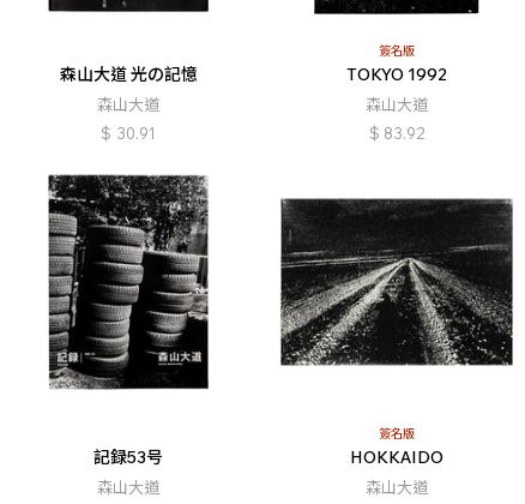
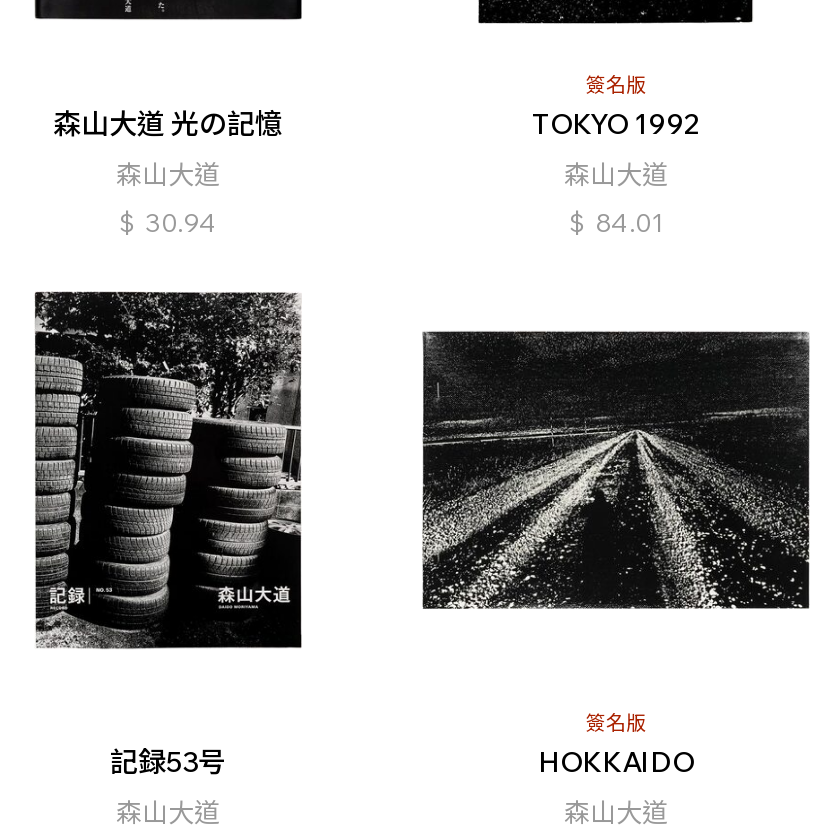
- $ 30.91
+ $ 30.94

- $ 83.92
+ $ 84.01
